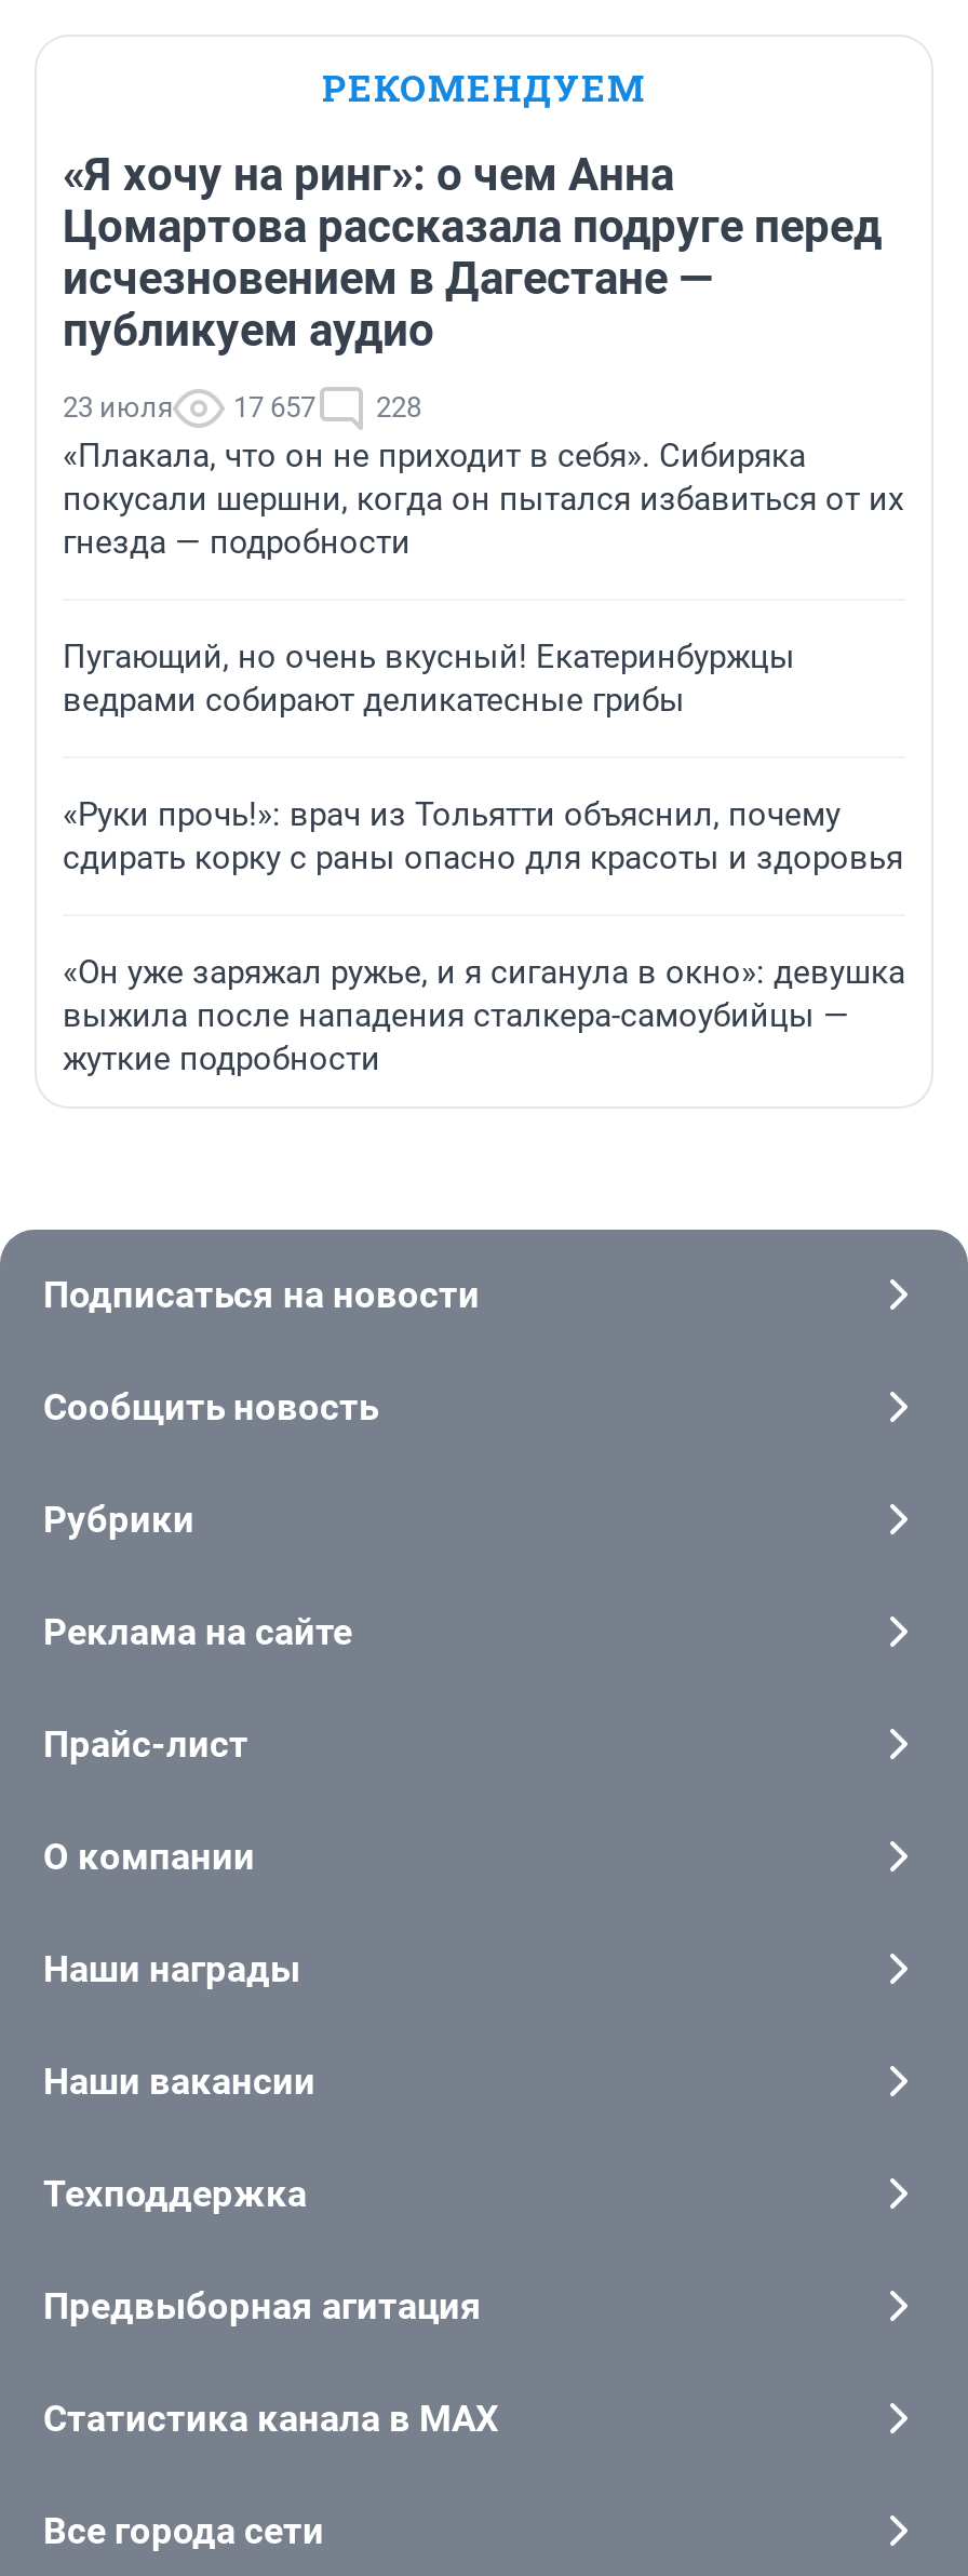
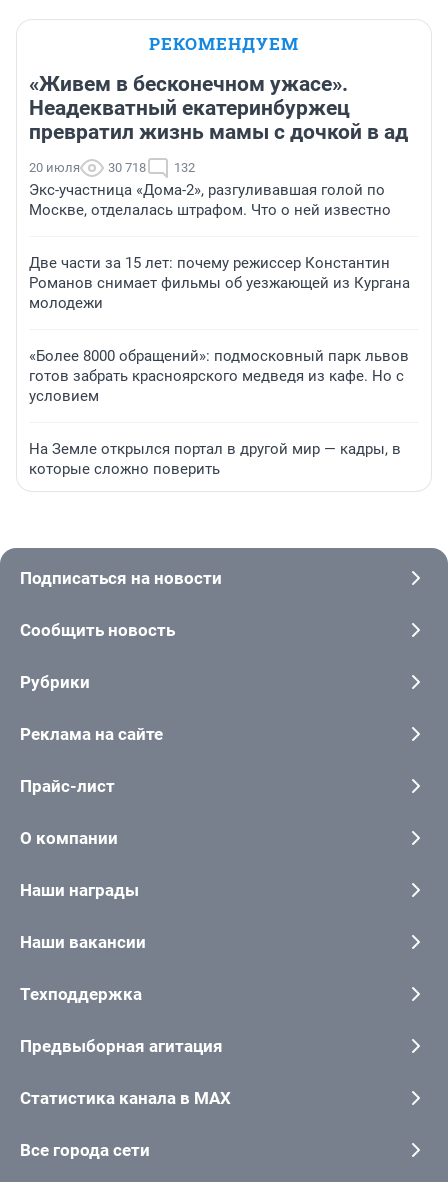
- «Я хочу на ринг»: о чем Анна
- Цомартова рассказала подруге перед
- исчезновением в Дагестане —
- публикуем аудио
+ «Живем в бесконечном ужасе».
+ Неадекватный екатеринбуржец
+ превратил жизнь мамы с дочкой в ад

- 23 июля
- 17 657
- 228
- «Плакала, что он не приходит в себя». Сибиряка
- покусали шершни, когда он пытался избавиться от их
- гнезда — подробности
+ 20 июля
+ 30 718
+ 132
+ Экс-участница «Дома-2», разгуливавшая голой по
+ Москве, отделалась штрафом. Что о ней известно

- Пугающий, но очень вкусный! Екатеринбуржцы
- ведрами собирают деликатесные грибы
+ Две части за 15 лет: почему режиссер Константин
+ Романов снимает фильмы об уезжающей из Кургана
+ молодежи

- «Руки прочь!»: врач из Тольятти объяснил, почему
- сдирать корку с раны опасно для красоты и здоровья
+ «Более 8000 обращений»: подмосковный парк львов
+ готов забрать красноярского медведя из кафе. Но с
+ условием

- «Он уже заряжал ружье, и я сиганула в окно»: девушка
- выжила после нападения сталкера-самоубийцы —
- жуткие подробности
+ На Земле открылся портал в другой мир — кадры, в
+ которые сложно поверить
